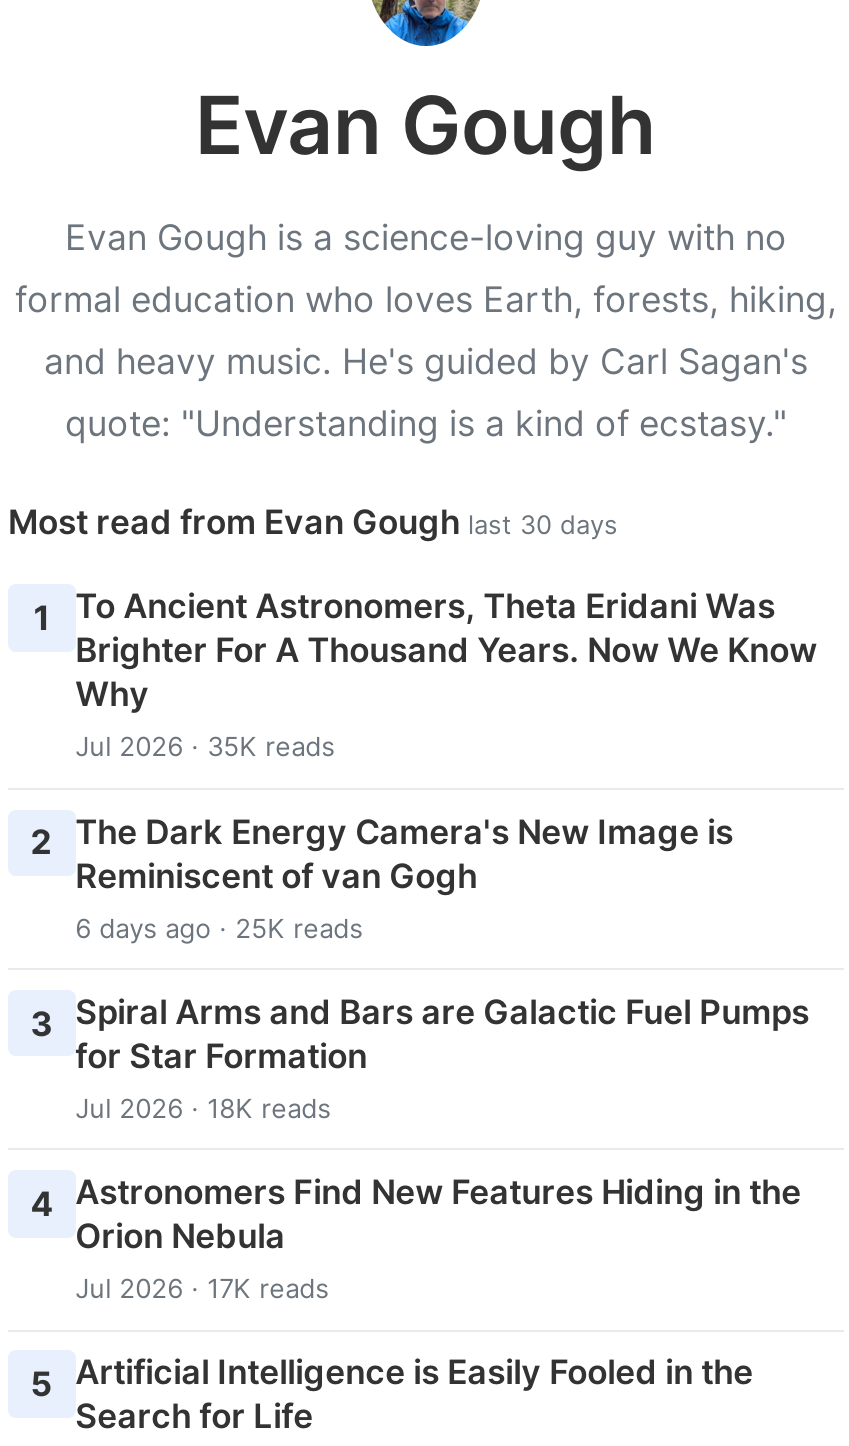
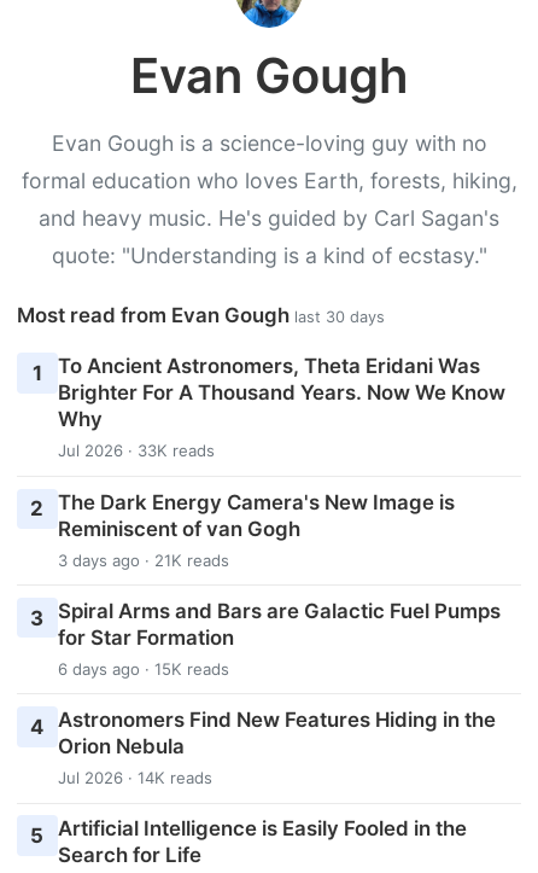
- Jul 2026 · 35K reads
+ Jul 2026 · 33K reads

- 6 days ago · 25K reads
+ 3 days ago · 21K reads

- Jul 2026 · 18K reads
+ 6 days ago · 15K reads

- Jul 2026 · 17K reads
+ Jul 2026 · 14K reads
